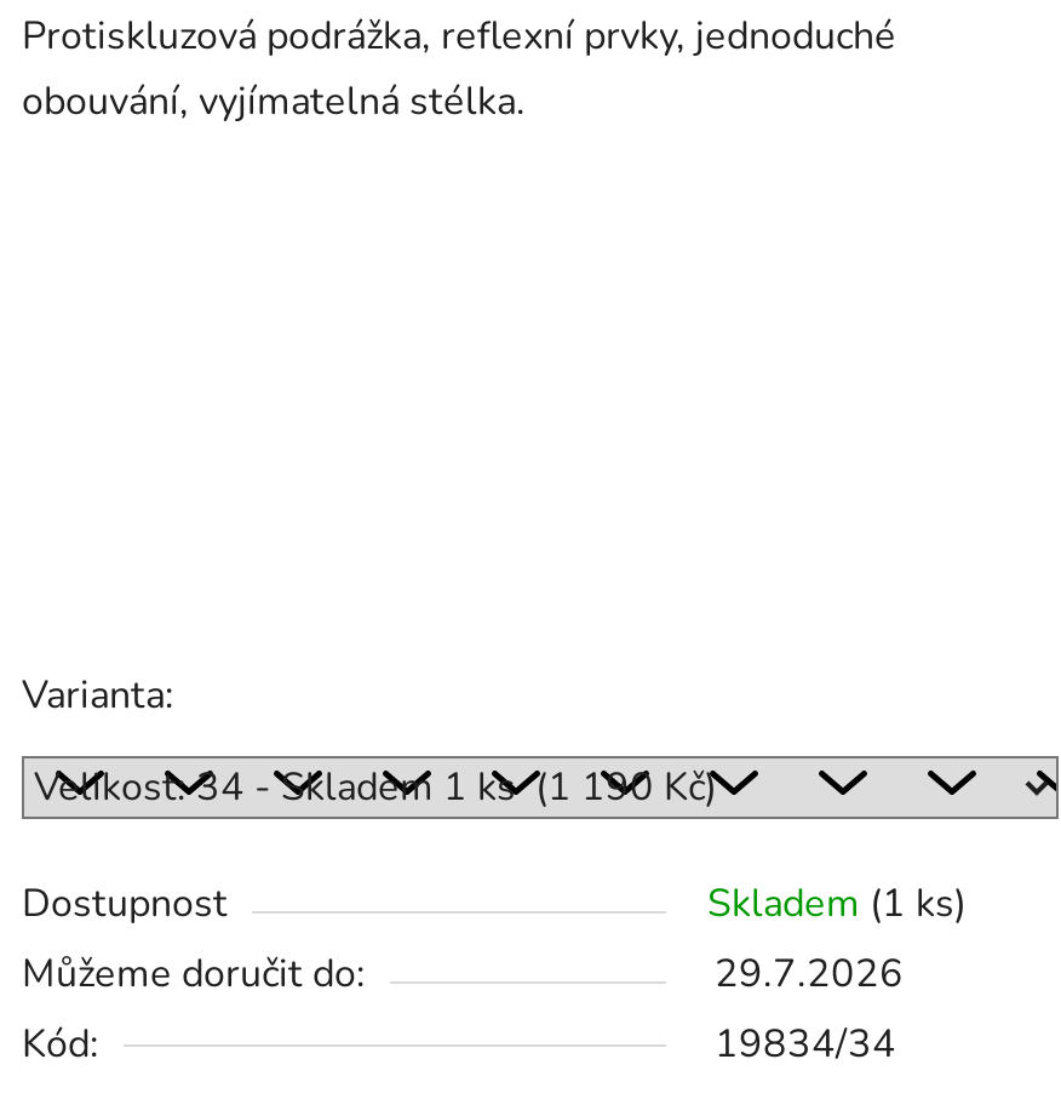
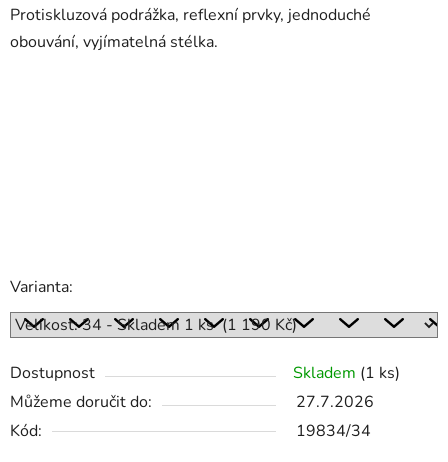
- 29.7.2026
+ 27.7.2026
